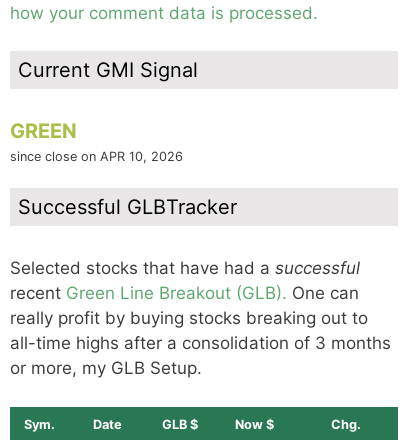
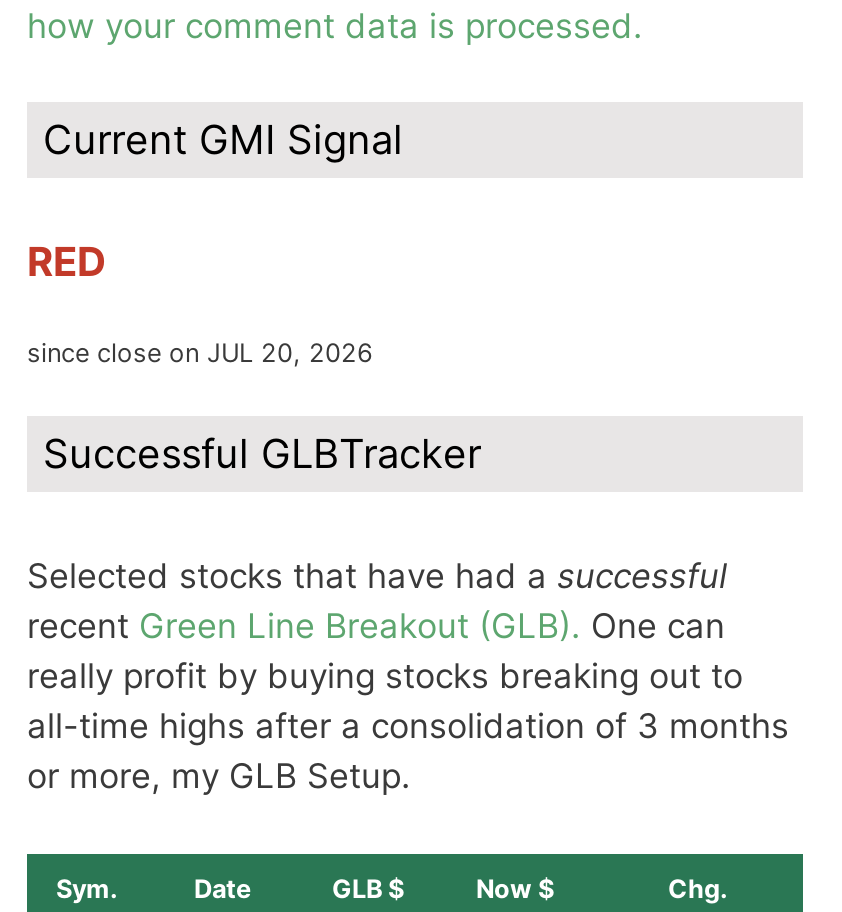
- GREEN
- since close on APR 10, 2026
+ RED
+ since close on JUL 20, 2026
